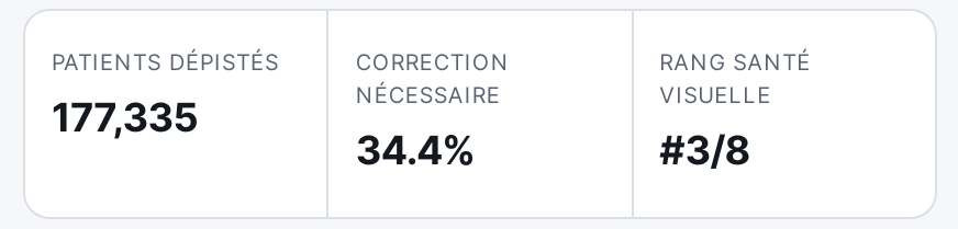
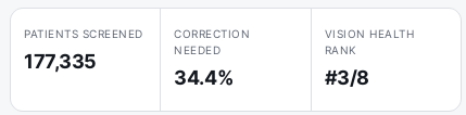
- PATIENTS DÉPISTÉS
+ PATIENTS SCREENED

- RANG SANTÉ
- VISUELLE
+ VISION HEALTH
+ RANK

- NÉCESSAIRE
+ NEEDED
